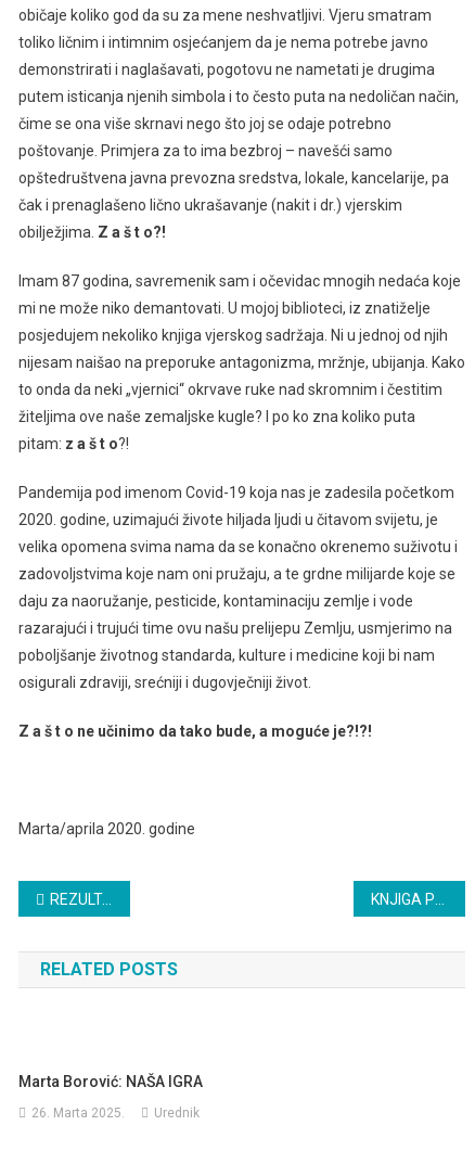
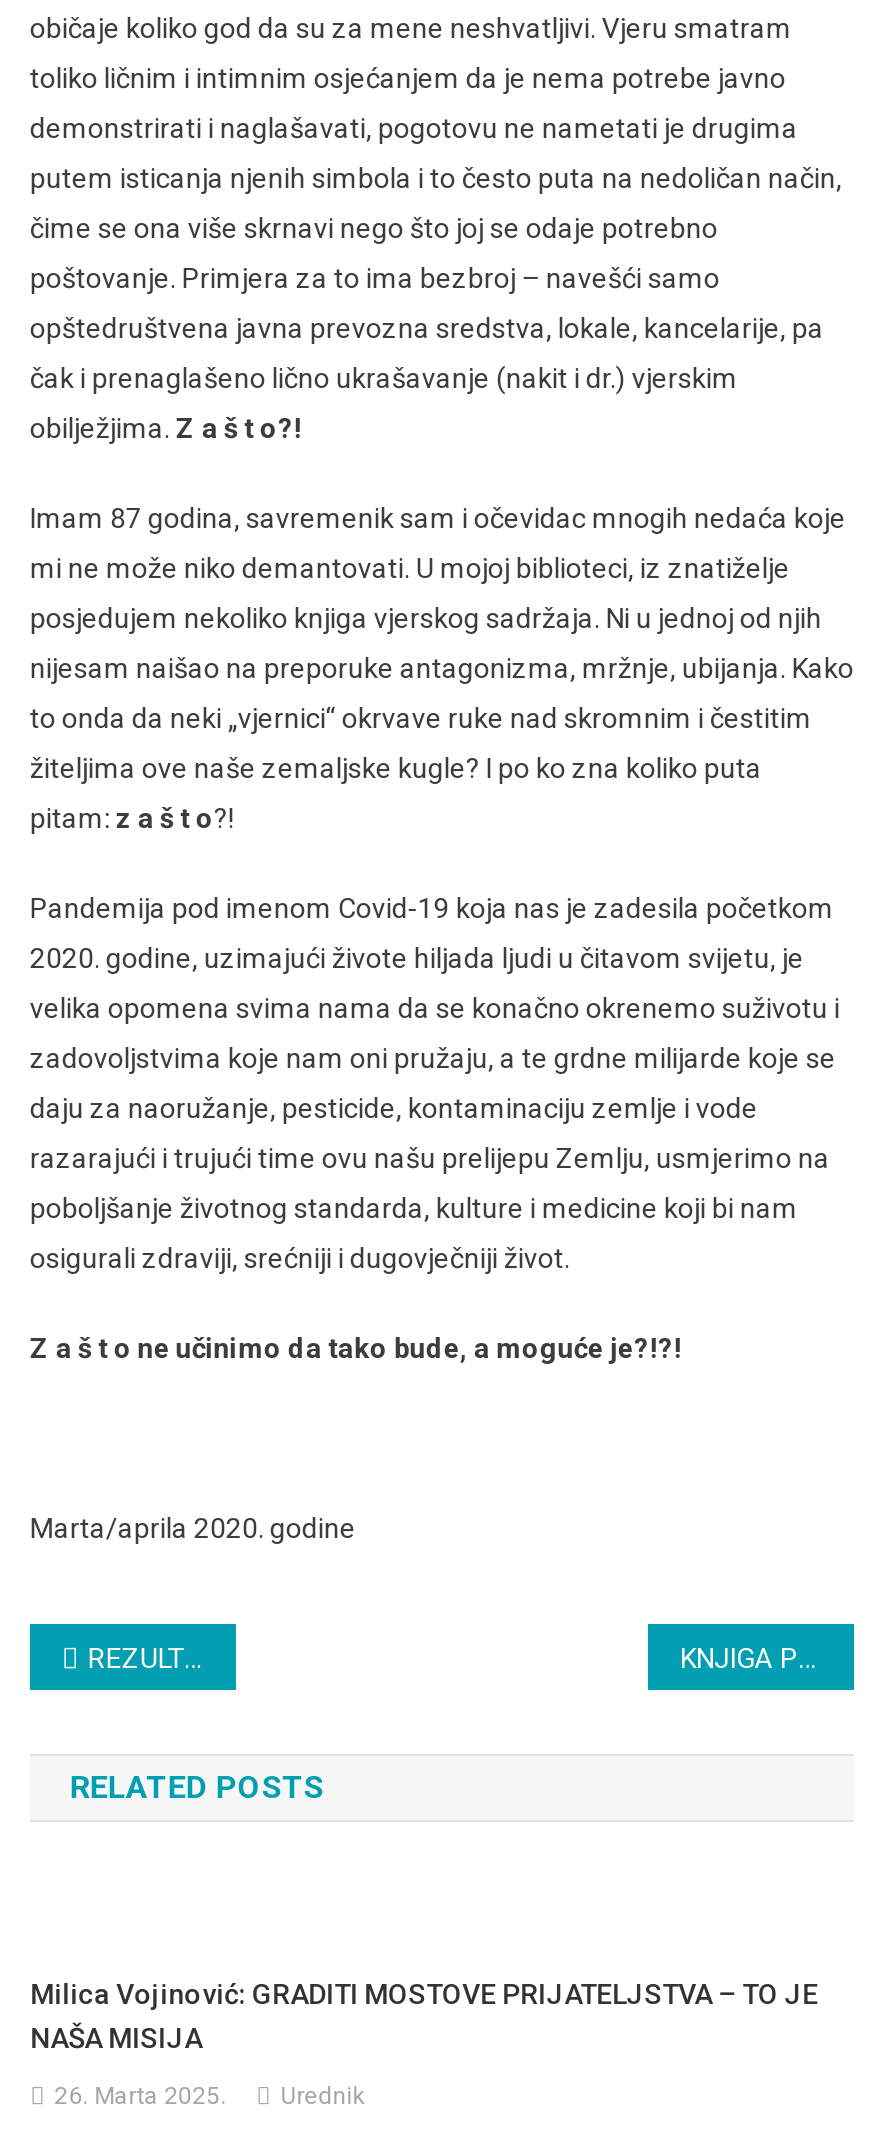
- Marta Borović: NAŠA IGRA
+ Milica Vojinović: GRADITI MOSTOVE PRIJATELJSTVA – TO JE
+ NAŠA MISIJA
